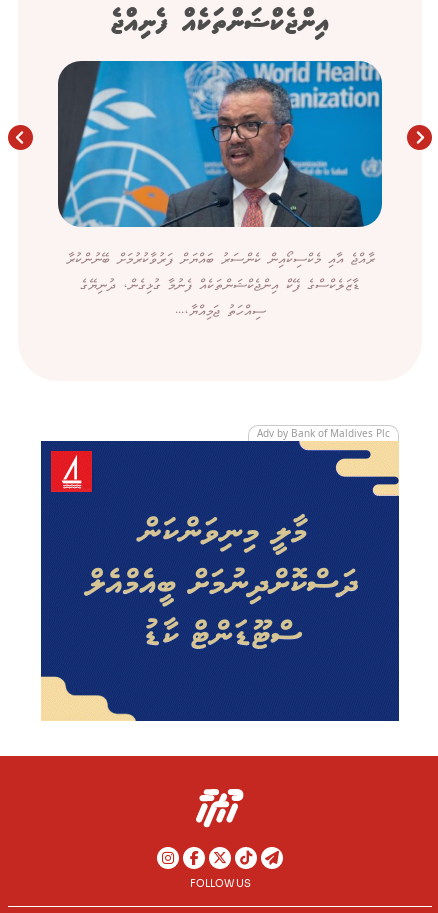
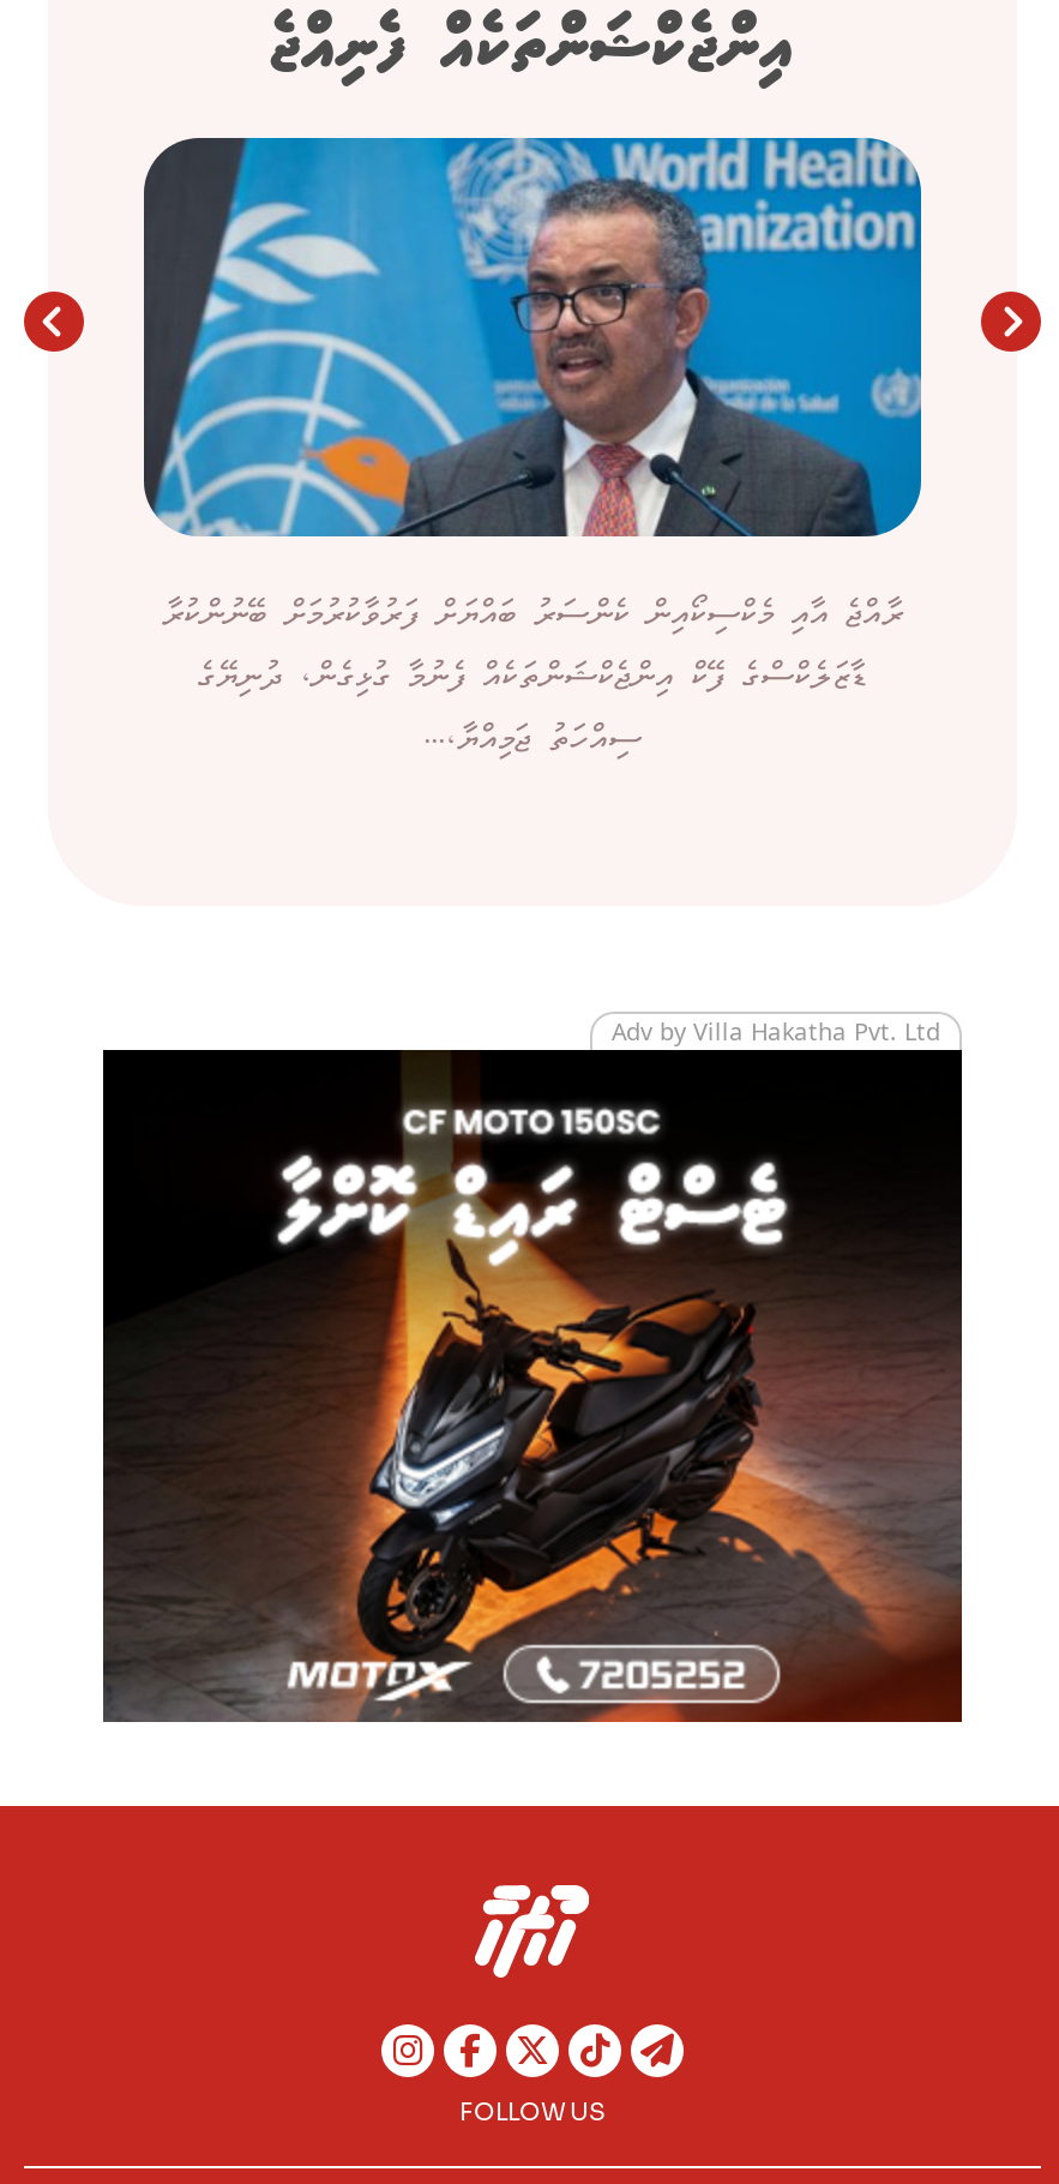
- Adv by Bank of Maldives Plc
+ Adv by Villa Hakatha Pvt. Ltd

- [image]
+ [image]
